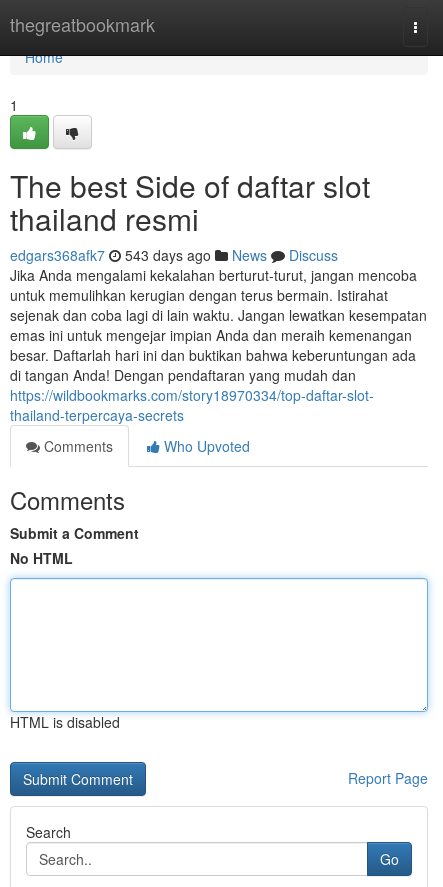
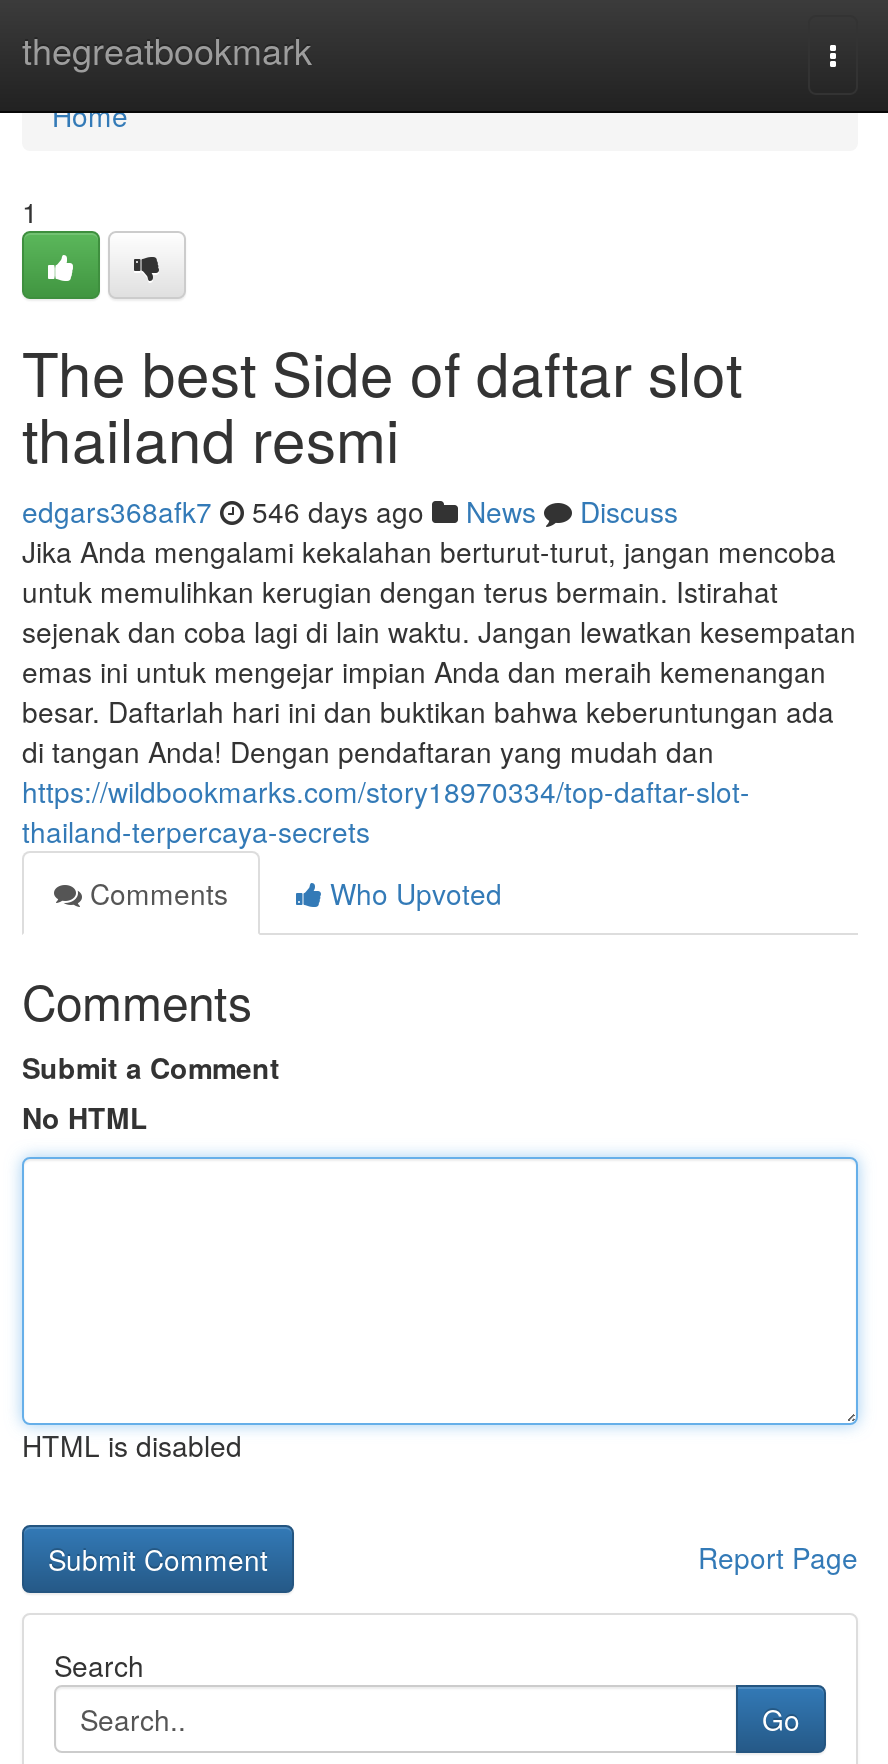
- edgars368afk7 543 days ago News Discuss
+ edgars368afk7 546 days ago News Discuss
